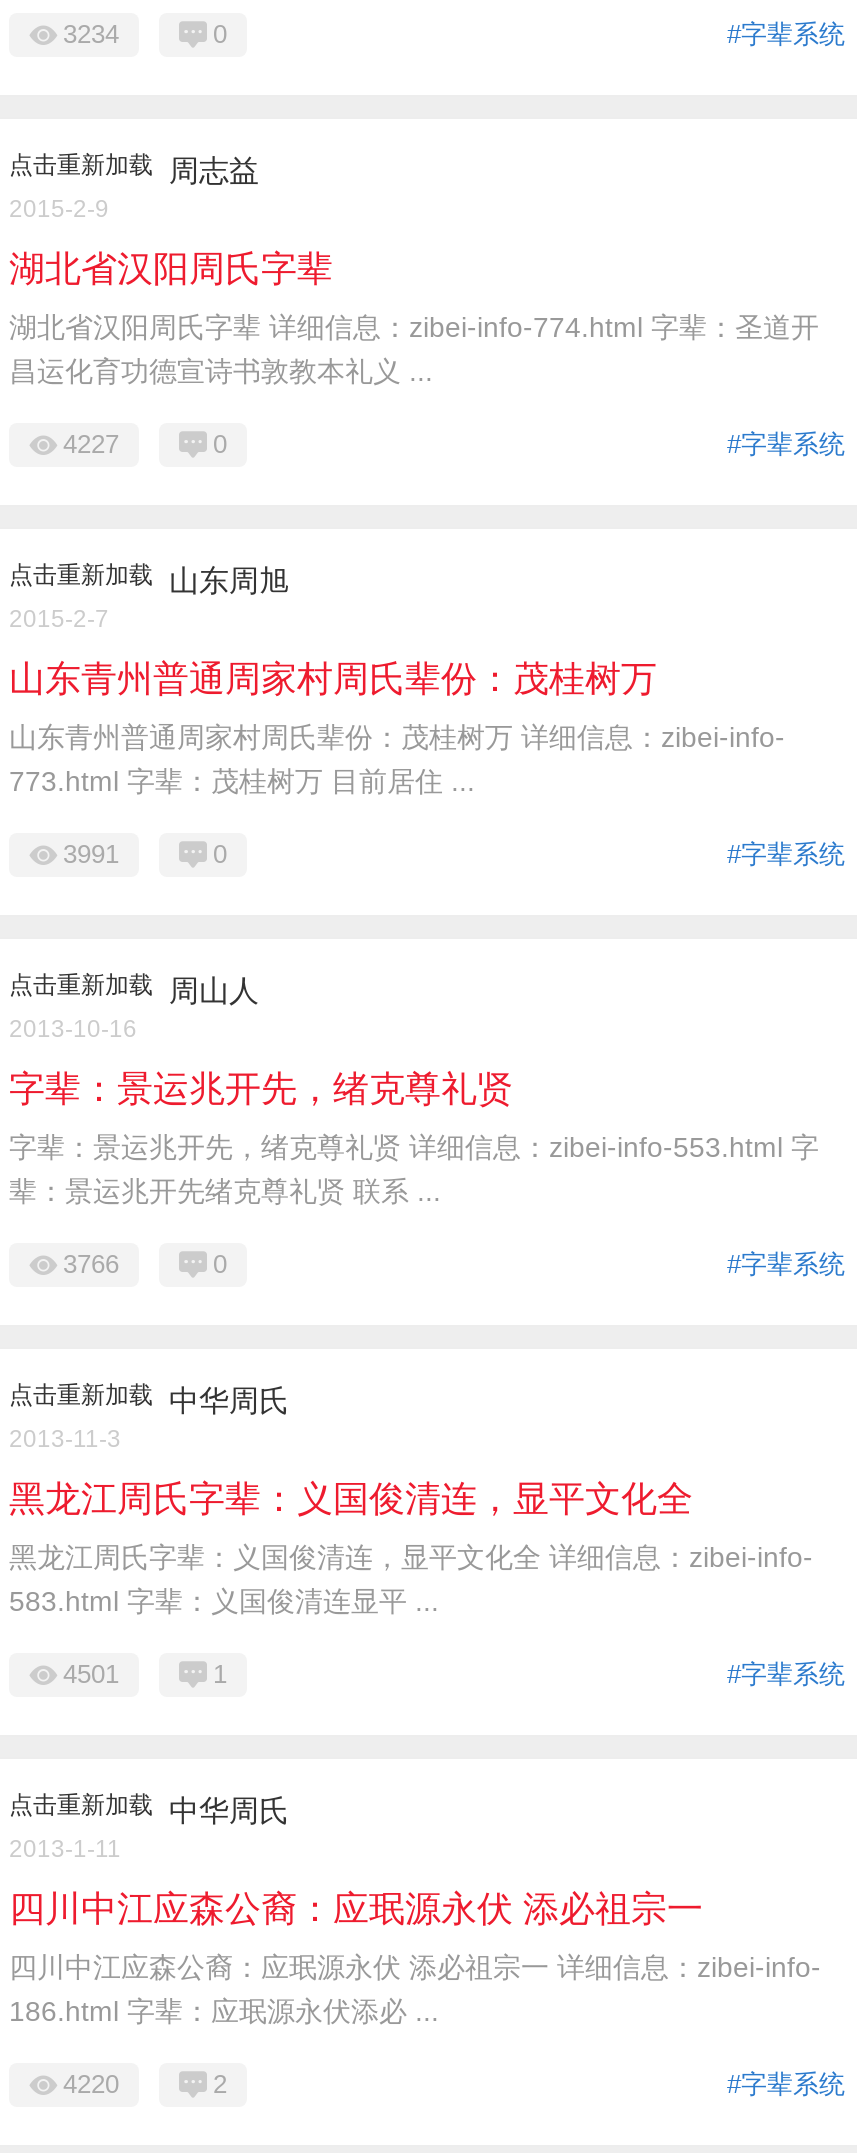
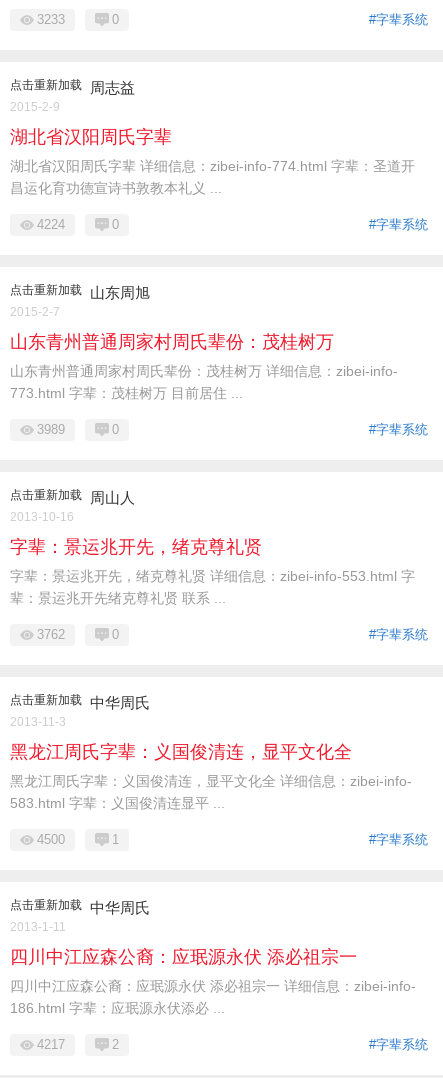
- 3234
+ 3233

- 4227
+ 4224

- 3991
+ 3989

- 3766
+ 3762

- 4501
+ 4500

- 4220
+ 4217
